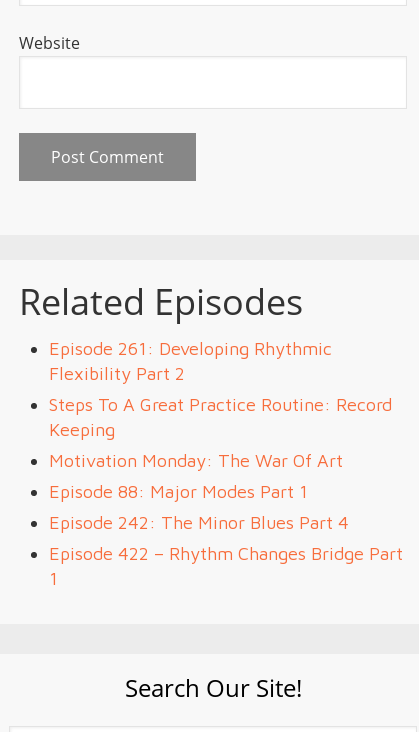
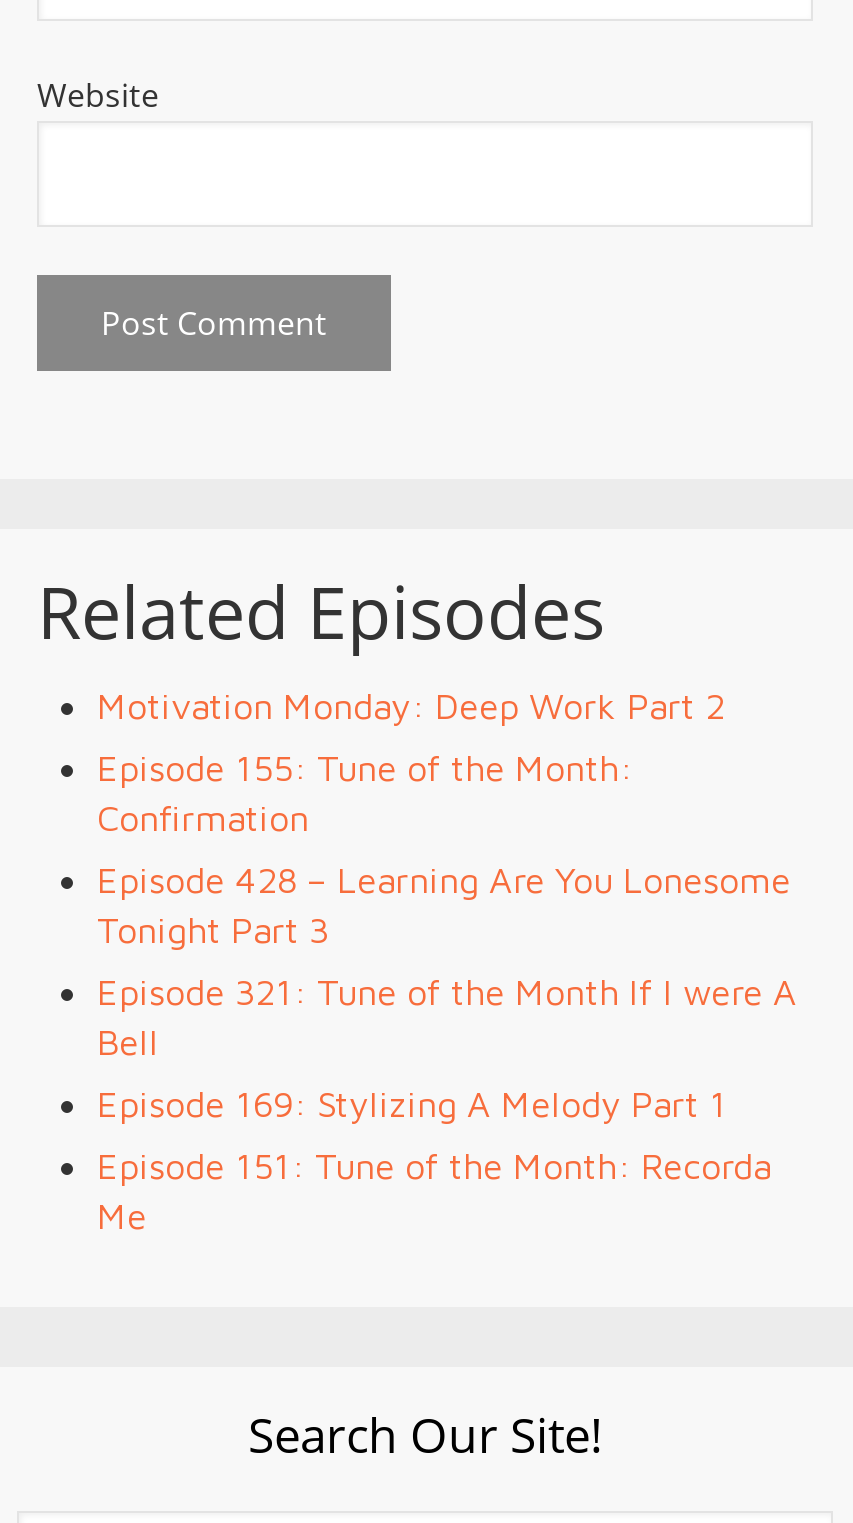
- Episode 261: Developing Rhythmic
- Flexibility Part 2
+ Motivation Monday: Deep Work Part 2

- Steps To A Great Practice Routine: Record
- Keeping
+ Episode 155: Tune of the Month:
+ Confirmation

- Motivation Monday: The War Of Art
+ Episode 428 – Learning Are You Lonesome
+ Tonight Part 3

- Episode 88: Major Modes Part 1
+ Episode 321: Tune of the Month If I were A
+ Bell

- Episode 242: The Minor Blues Part 4
+ Episode 169: Stylizing A Melody Part 1

- Episode 422 – Rhythm Changes Bridge Part
- 1
+ Episode 151: Tune of the Month: Recorda
+ Me
